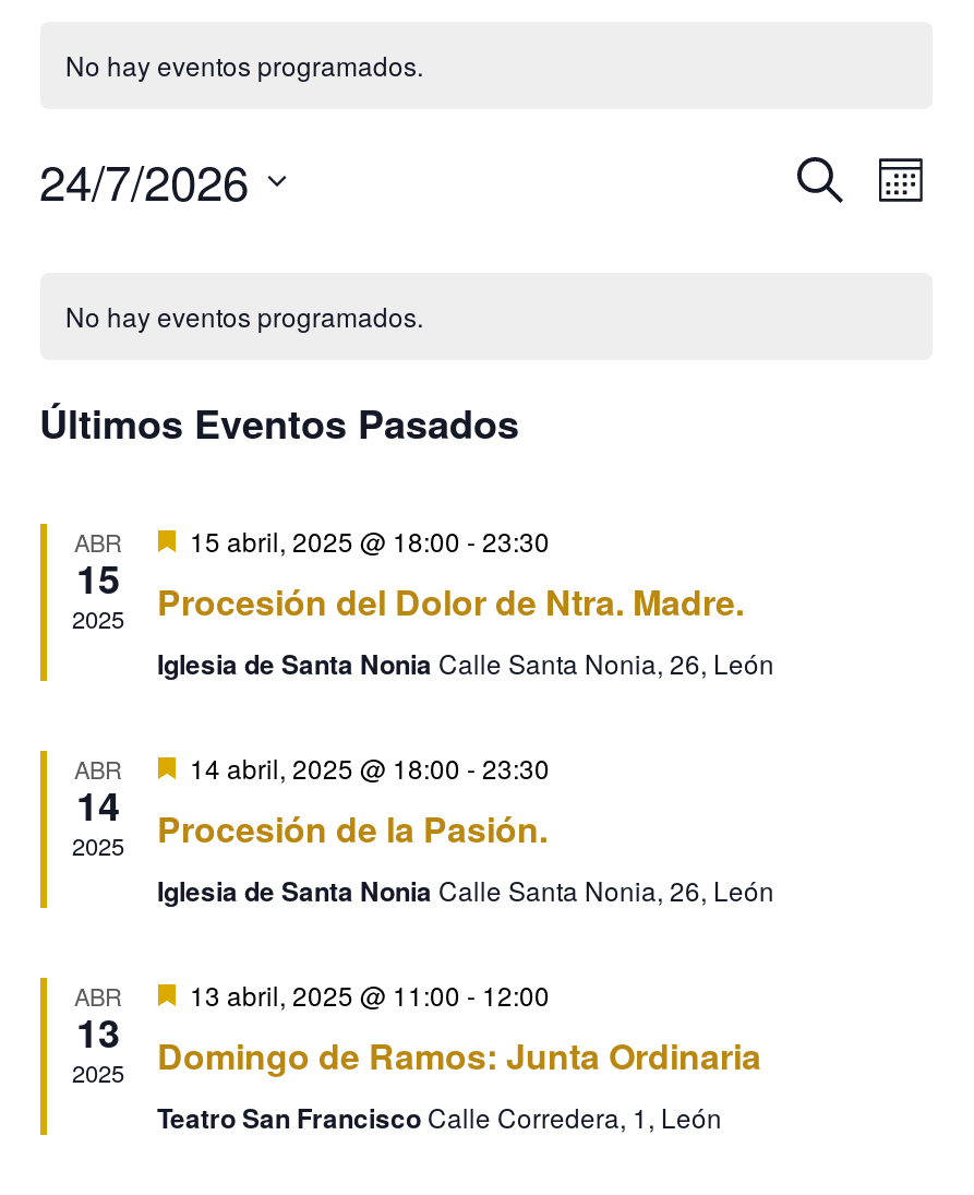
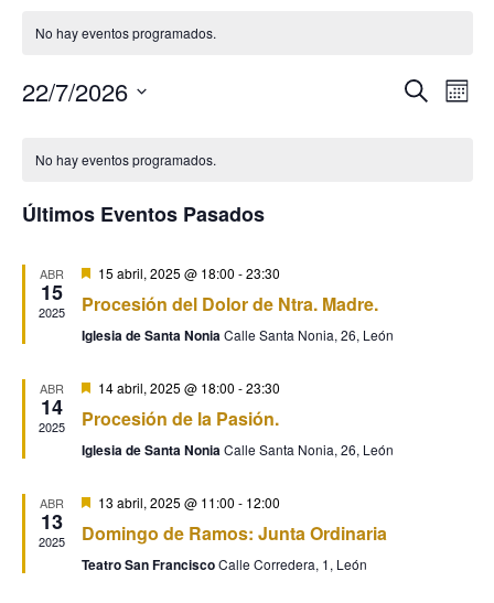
- 24/7/2026
+ 22/7/2026
